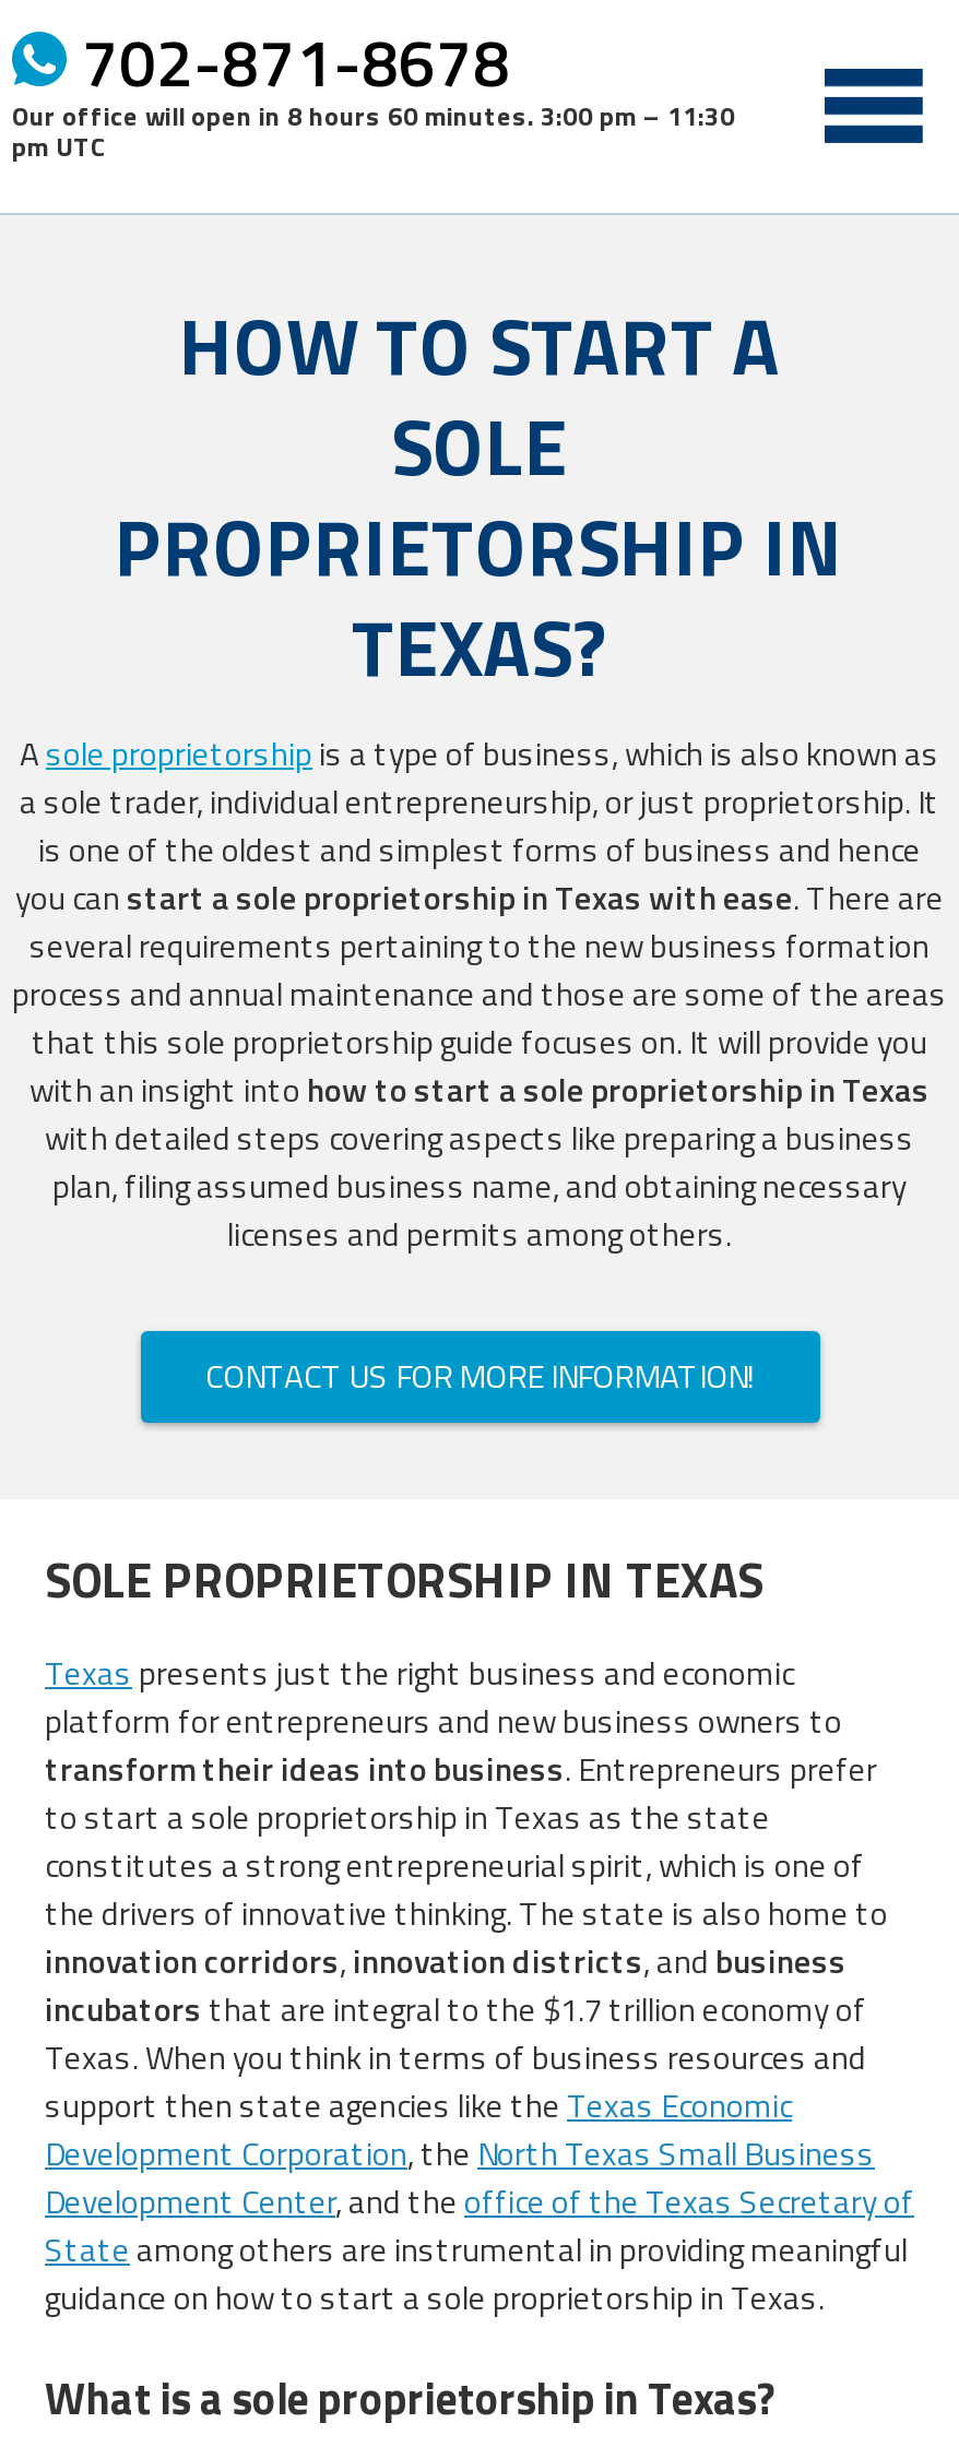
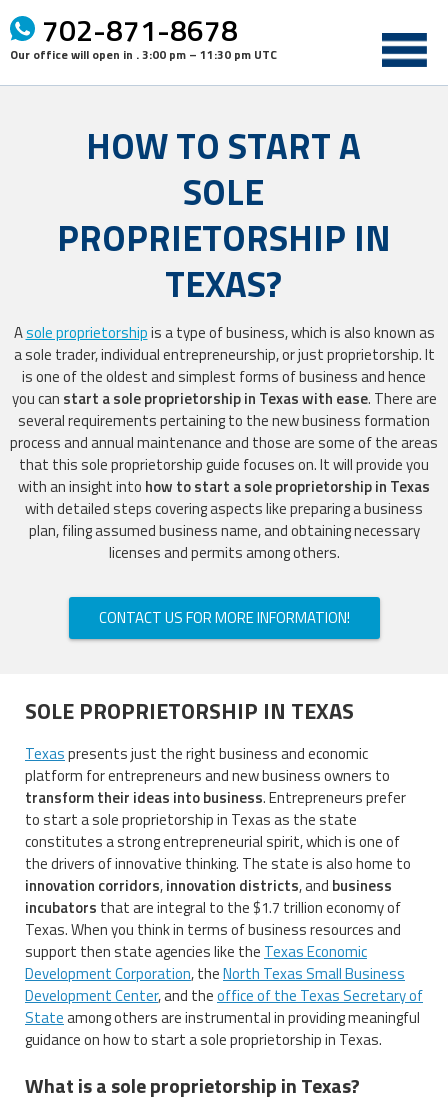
- Our office will open in 8 hours 60 minutes. 3:00 pm – 11:30
- pm UTC
+ Our office will open in. 3:00 pm – 11:30 pm UTC
